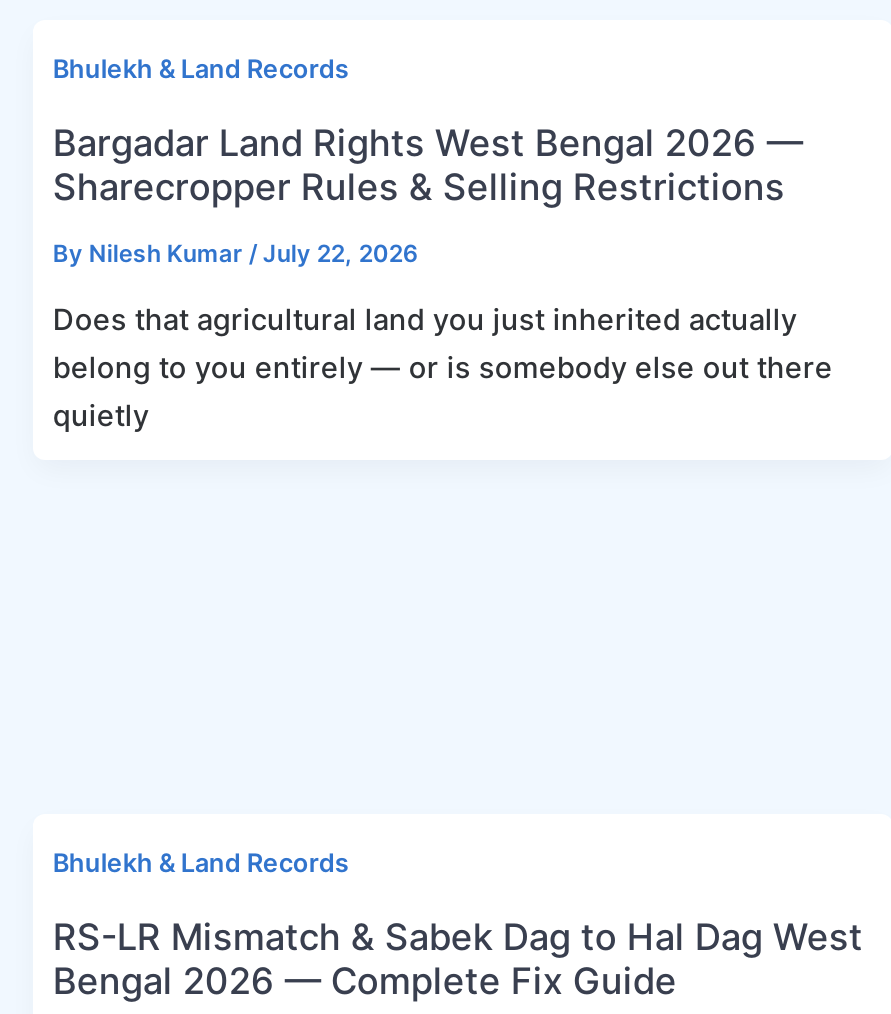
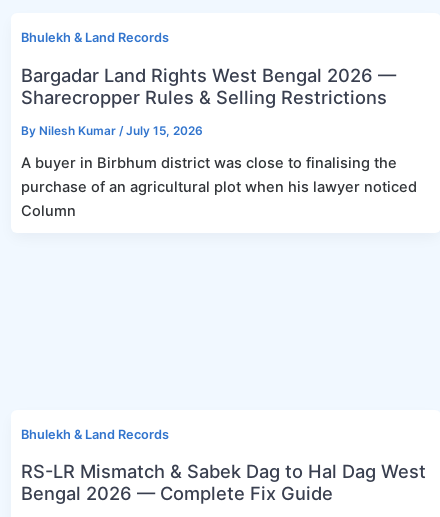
- By Nilesh Kumar / July 22, 2026
+ By Nilesh Kumar / July 15, 2026

- Does that agricultural land you just inherited actually
- belong to you entirely — or is somebody else out there
- quietly
+ A buyer in Birbhum district was close to finalising the
+ purchase of an agricultural plot when his lawyer noticed
+ Column
